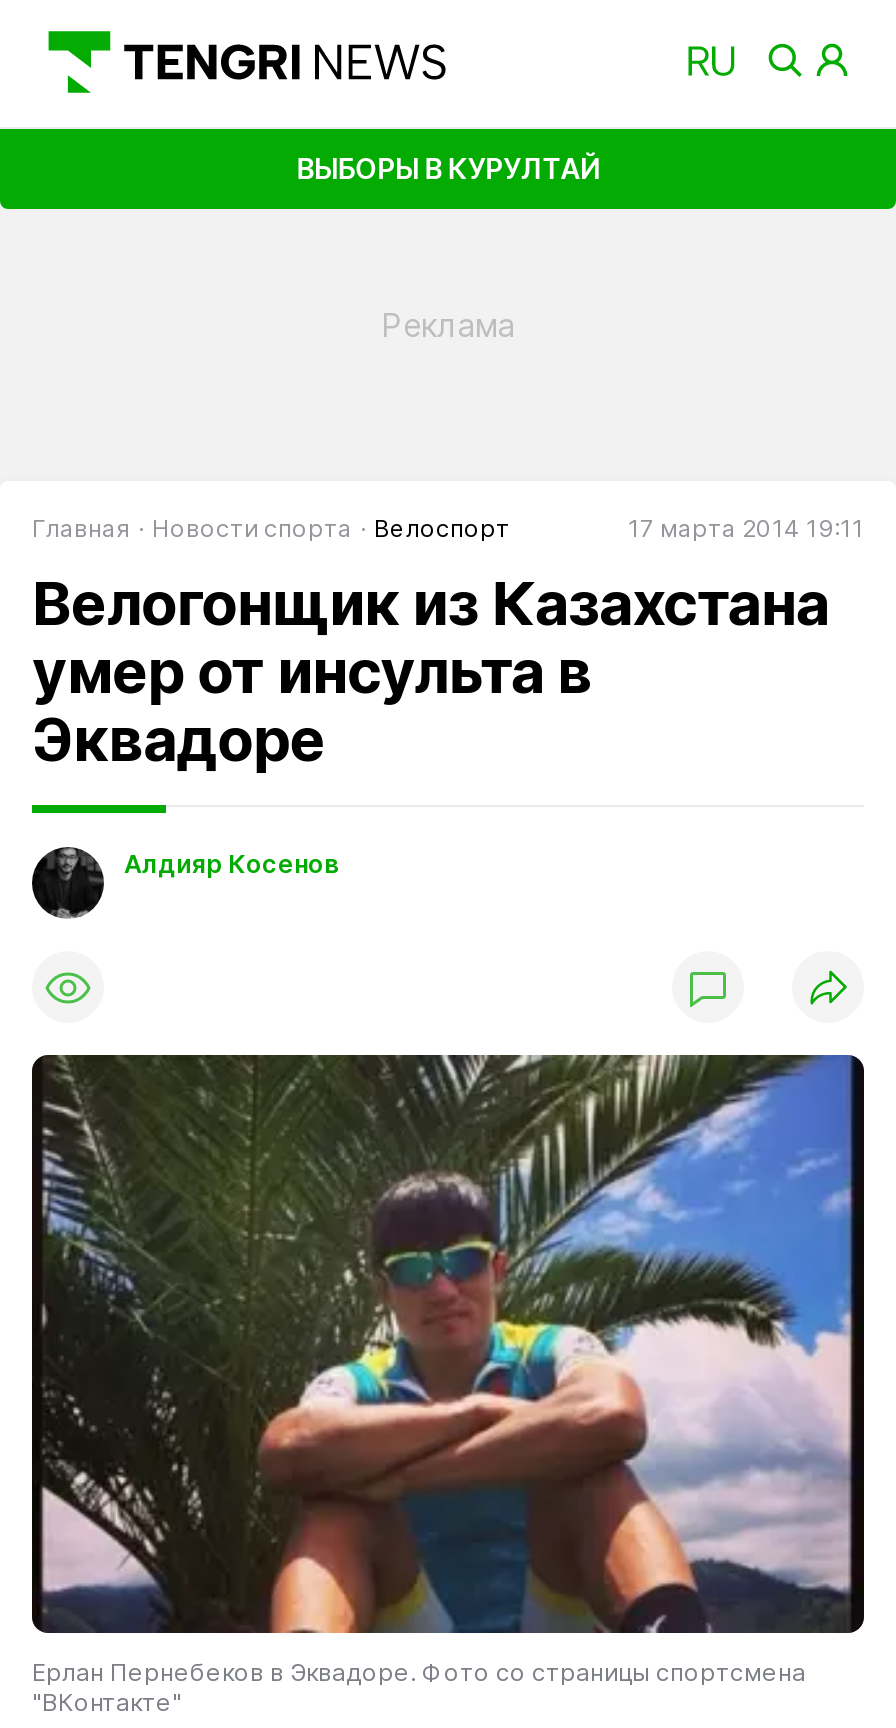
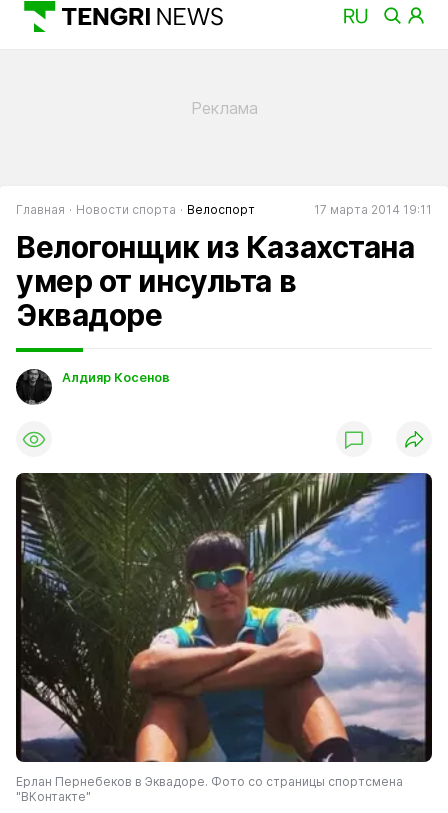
- ВЫБОРЫ В КУРУЛТАЙ
